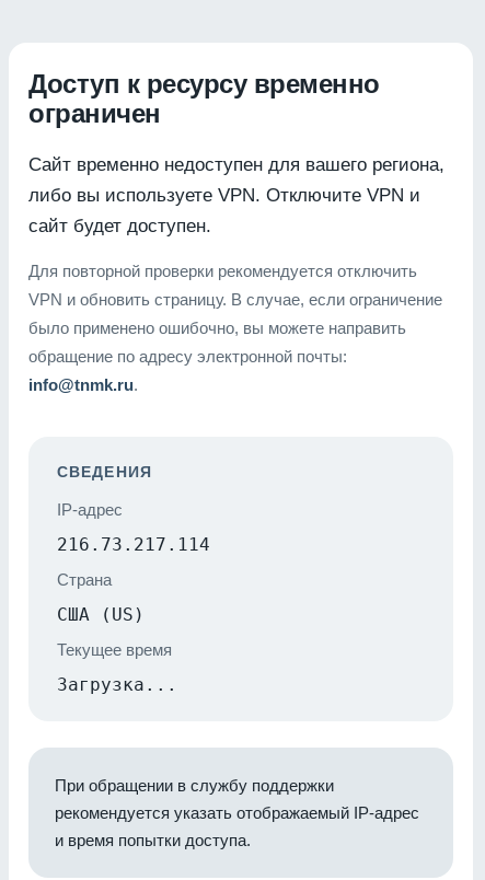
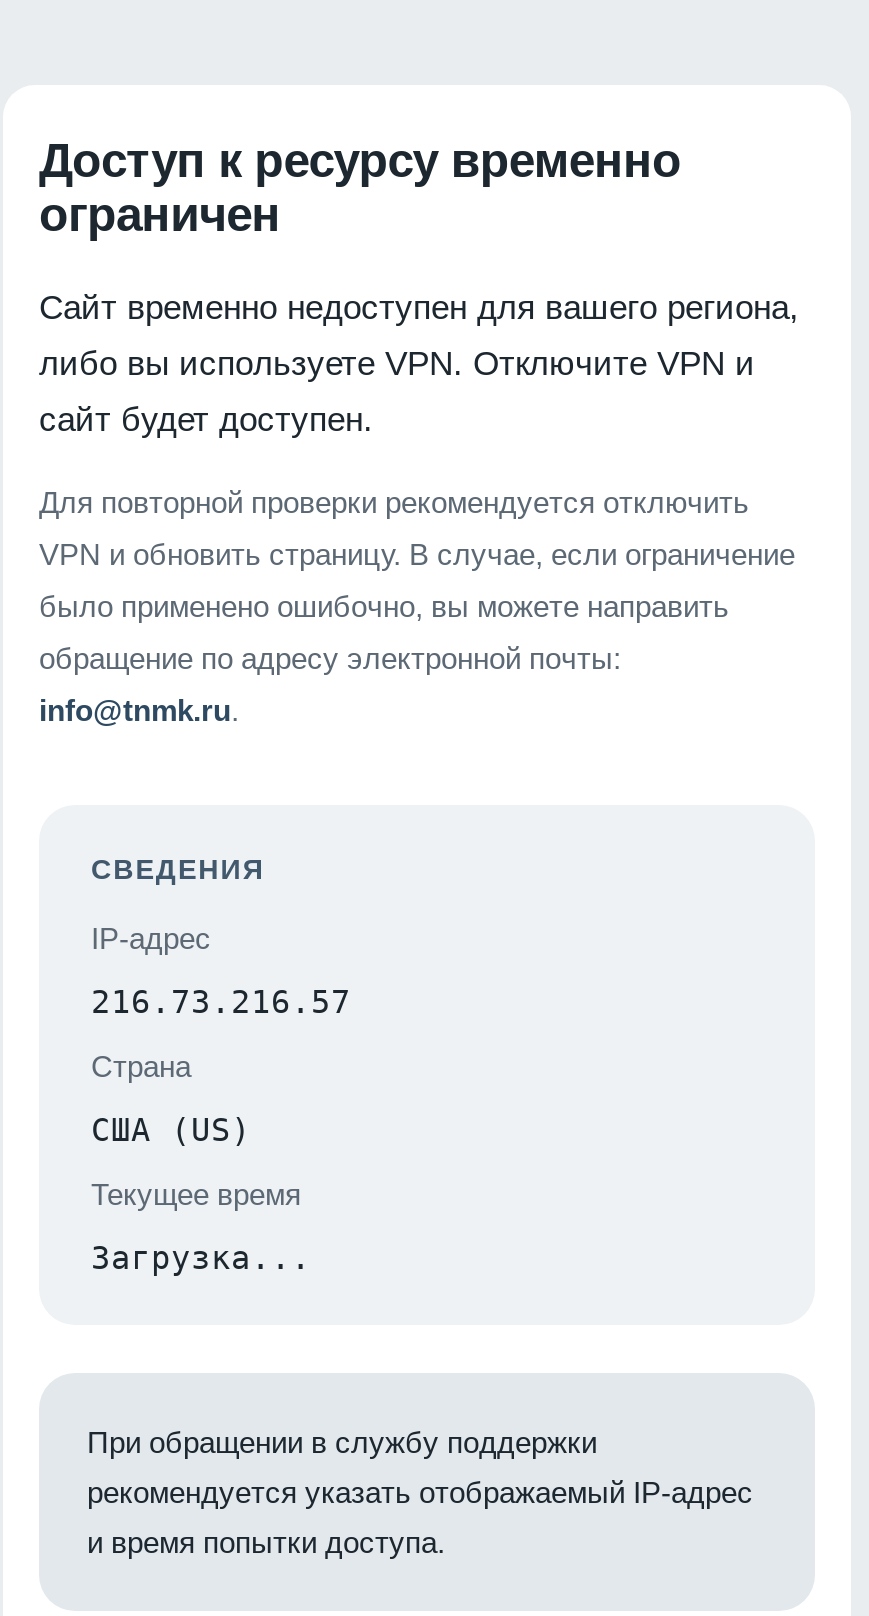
- 216.73.217.114
+ 216.73.216.57
